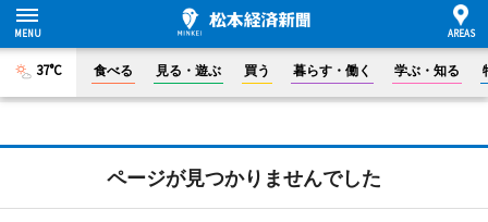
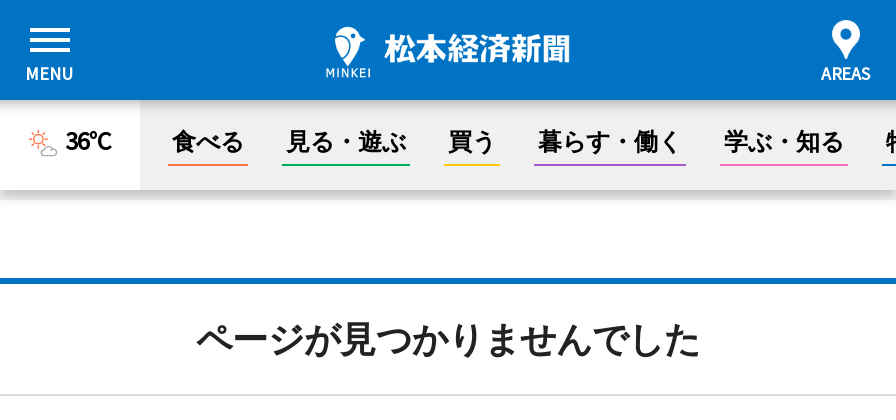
- 37°C
+ 36°C
